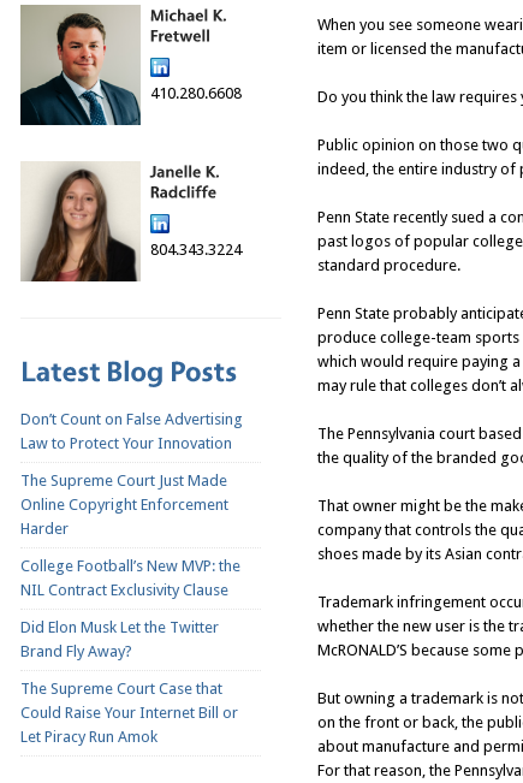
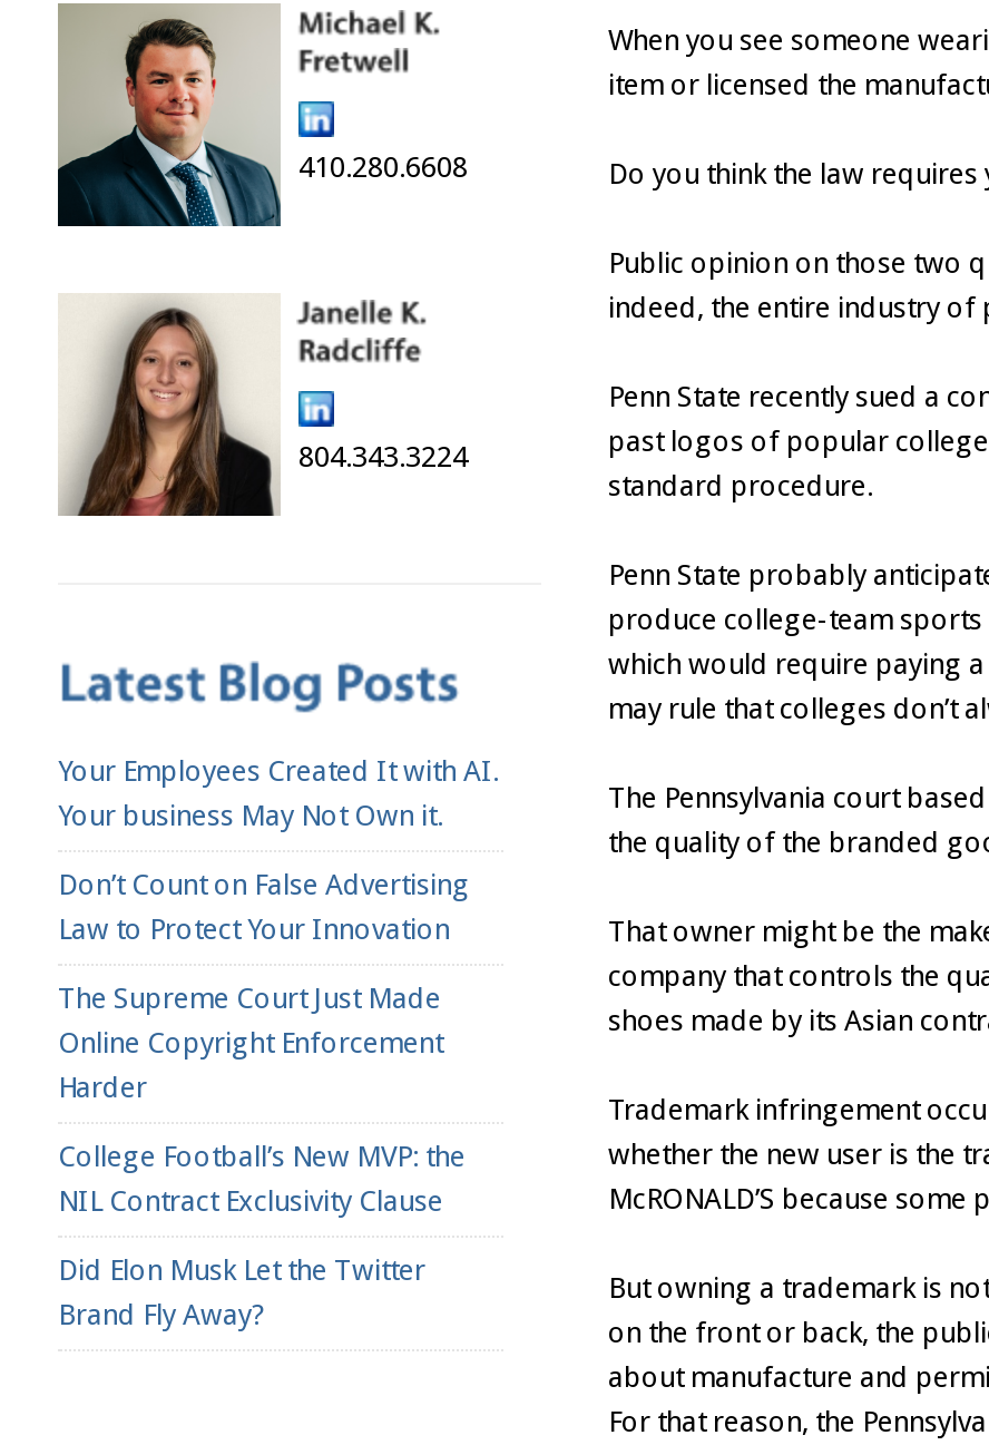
+ Your Employees Created It with AI.
+ Your business May Not Own it.

moved down: Don’t Count on False Advertising | Law to Protect Your Innovation | The Supreme Court Just Made | ... | Did Elon Musk Let the Twitter | Brand Fly Away?

- The Supreme Court Case that
- Could Raise Your Internet Bill or
- Let Piracy Run Amok
